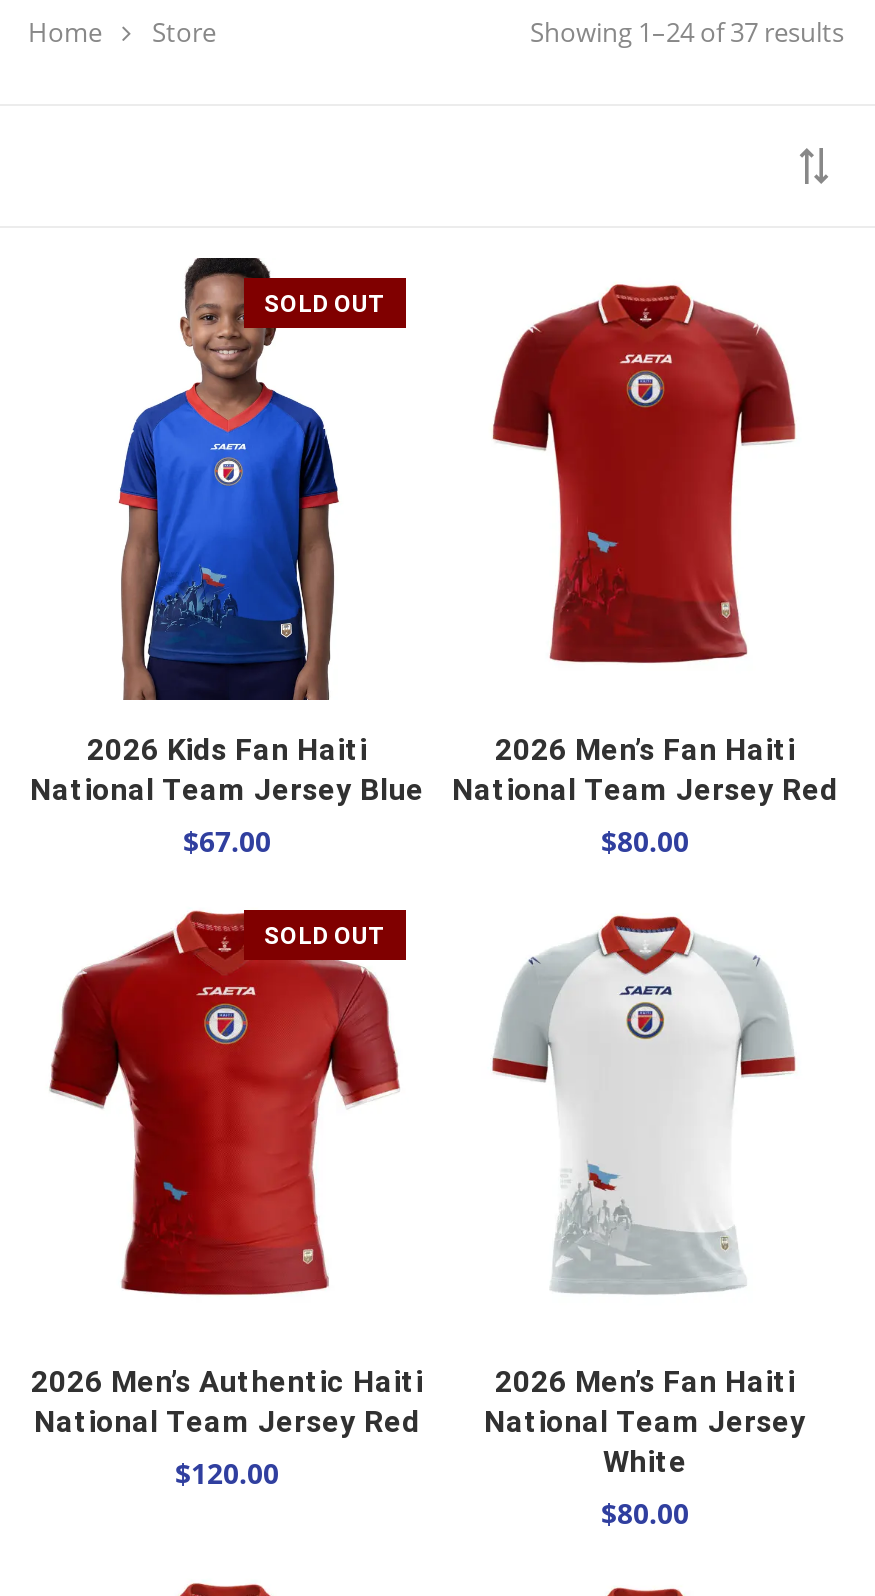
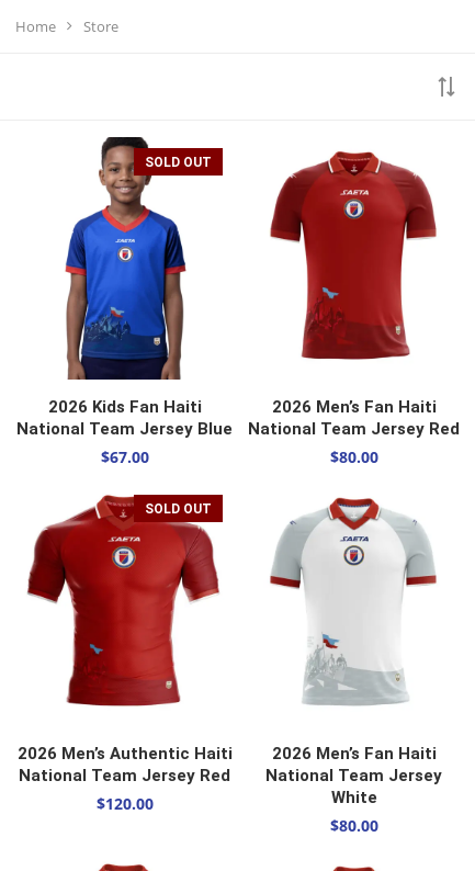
- Showing 1–24 of 37 results
